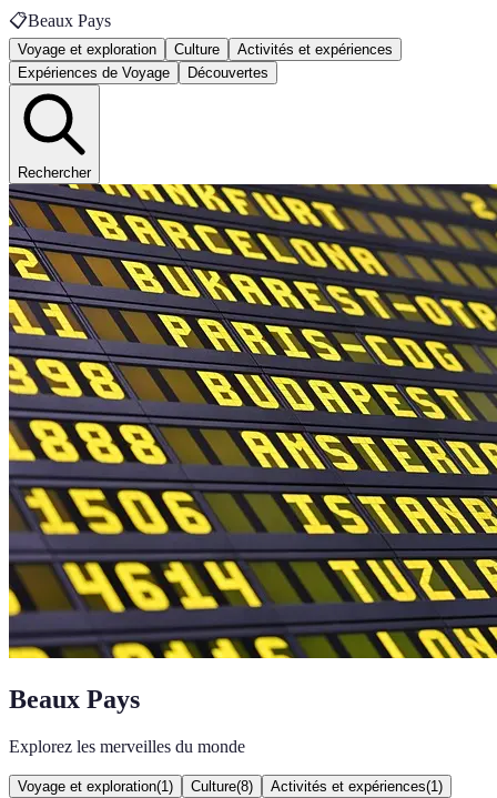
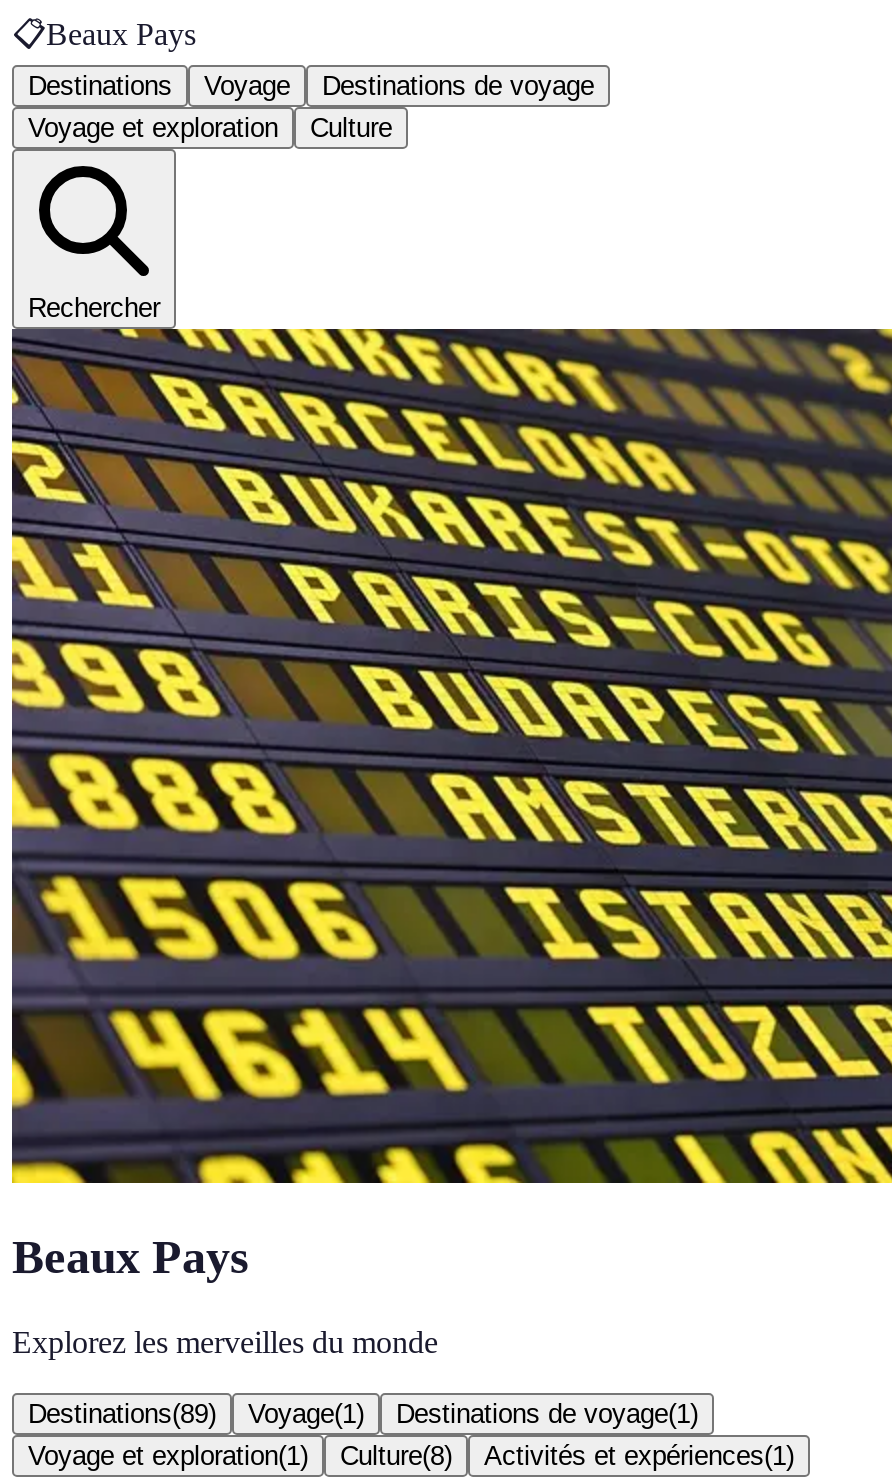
+ Destinations
+ Voyage
+ Destinations de voyage

- Activités et expériences
- Expériences de Voyage
- Découvertes

+ Destinations(89)
+ Voyage(1)
+ Destinations de voyage(1)
